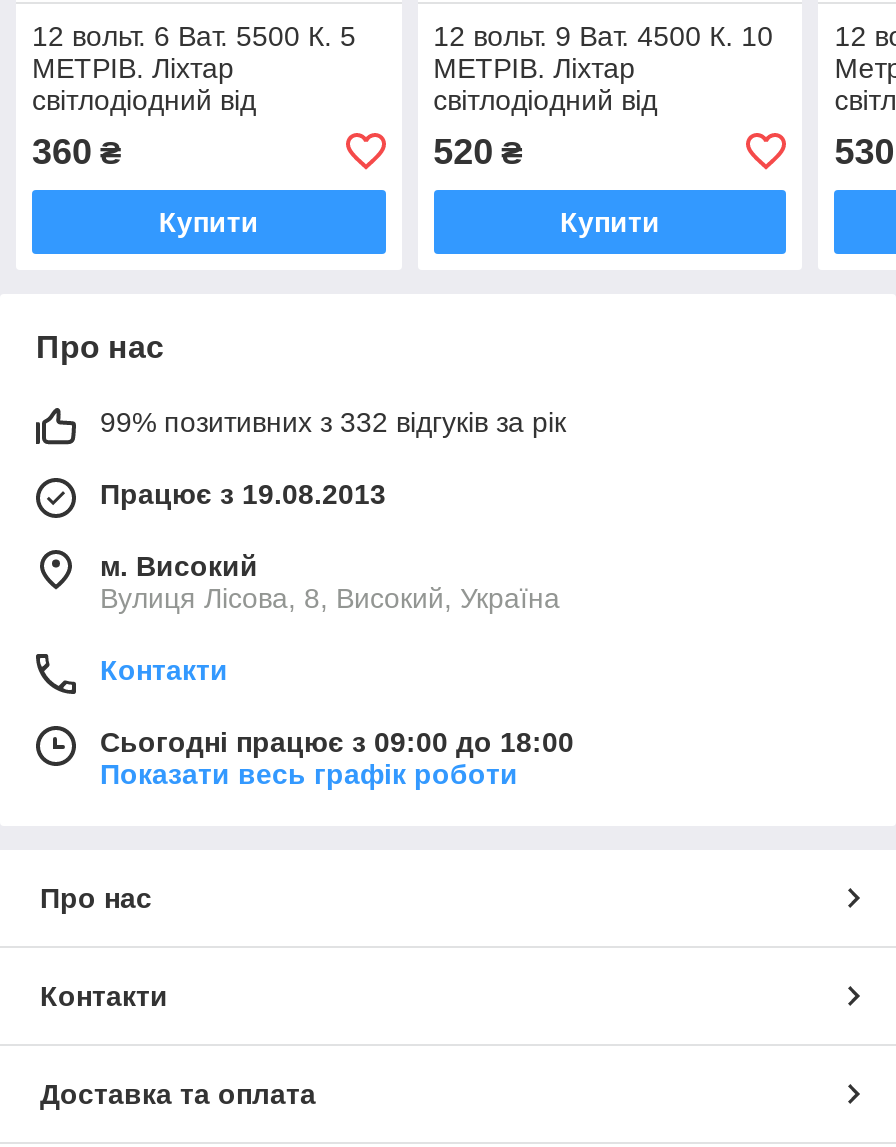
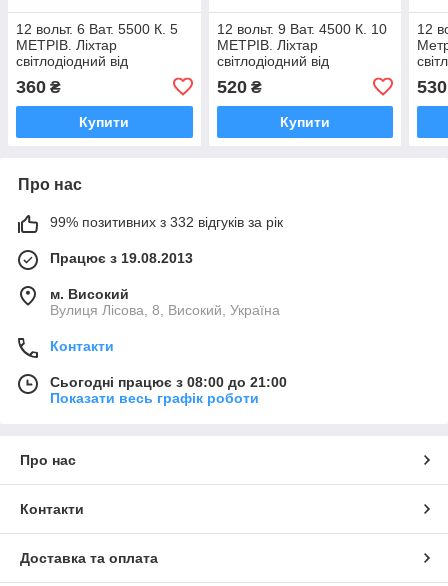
- Сьогодні працює з 09:00 до 18:00
+ Сьогодні працює з 08:00 до 21:00
